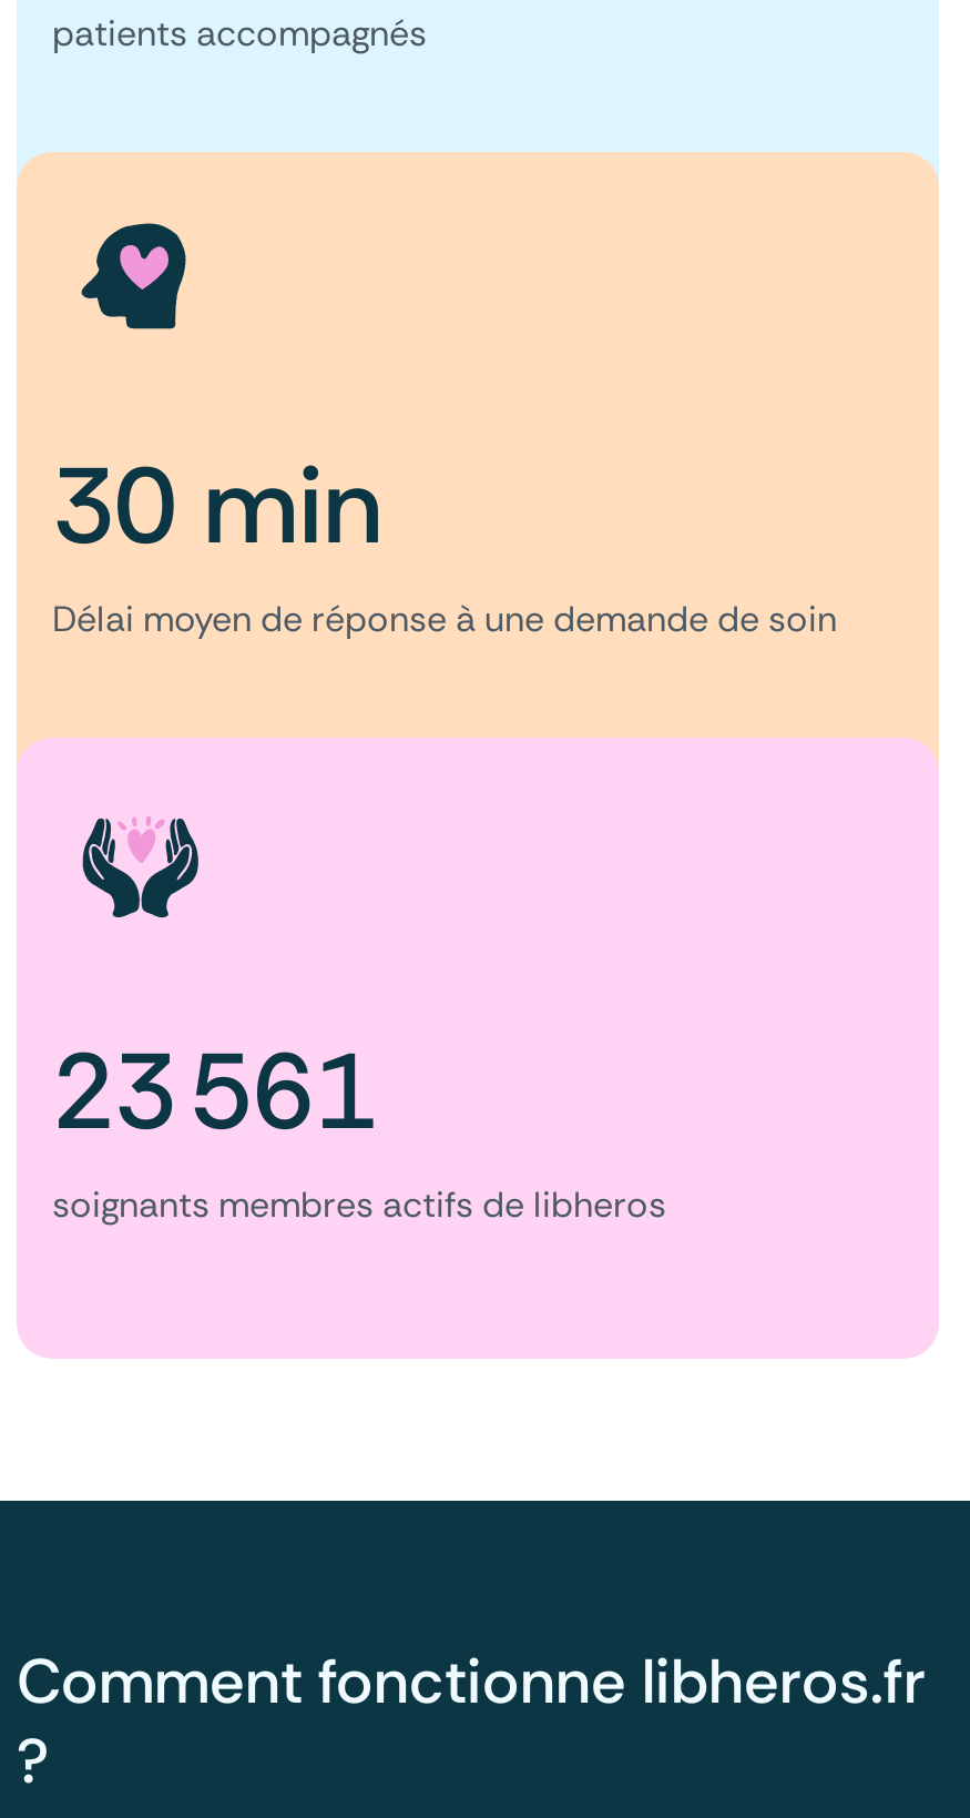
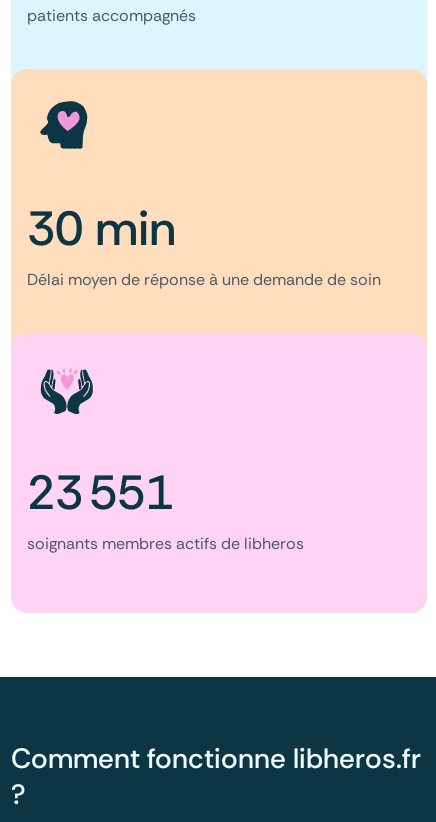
- 23 561
+ 23 551
